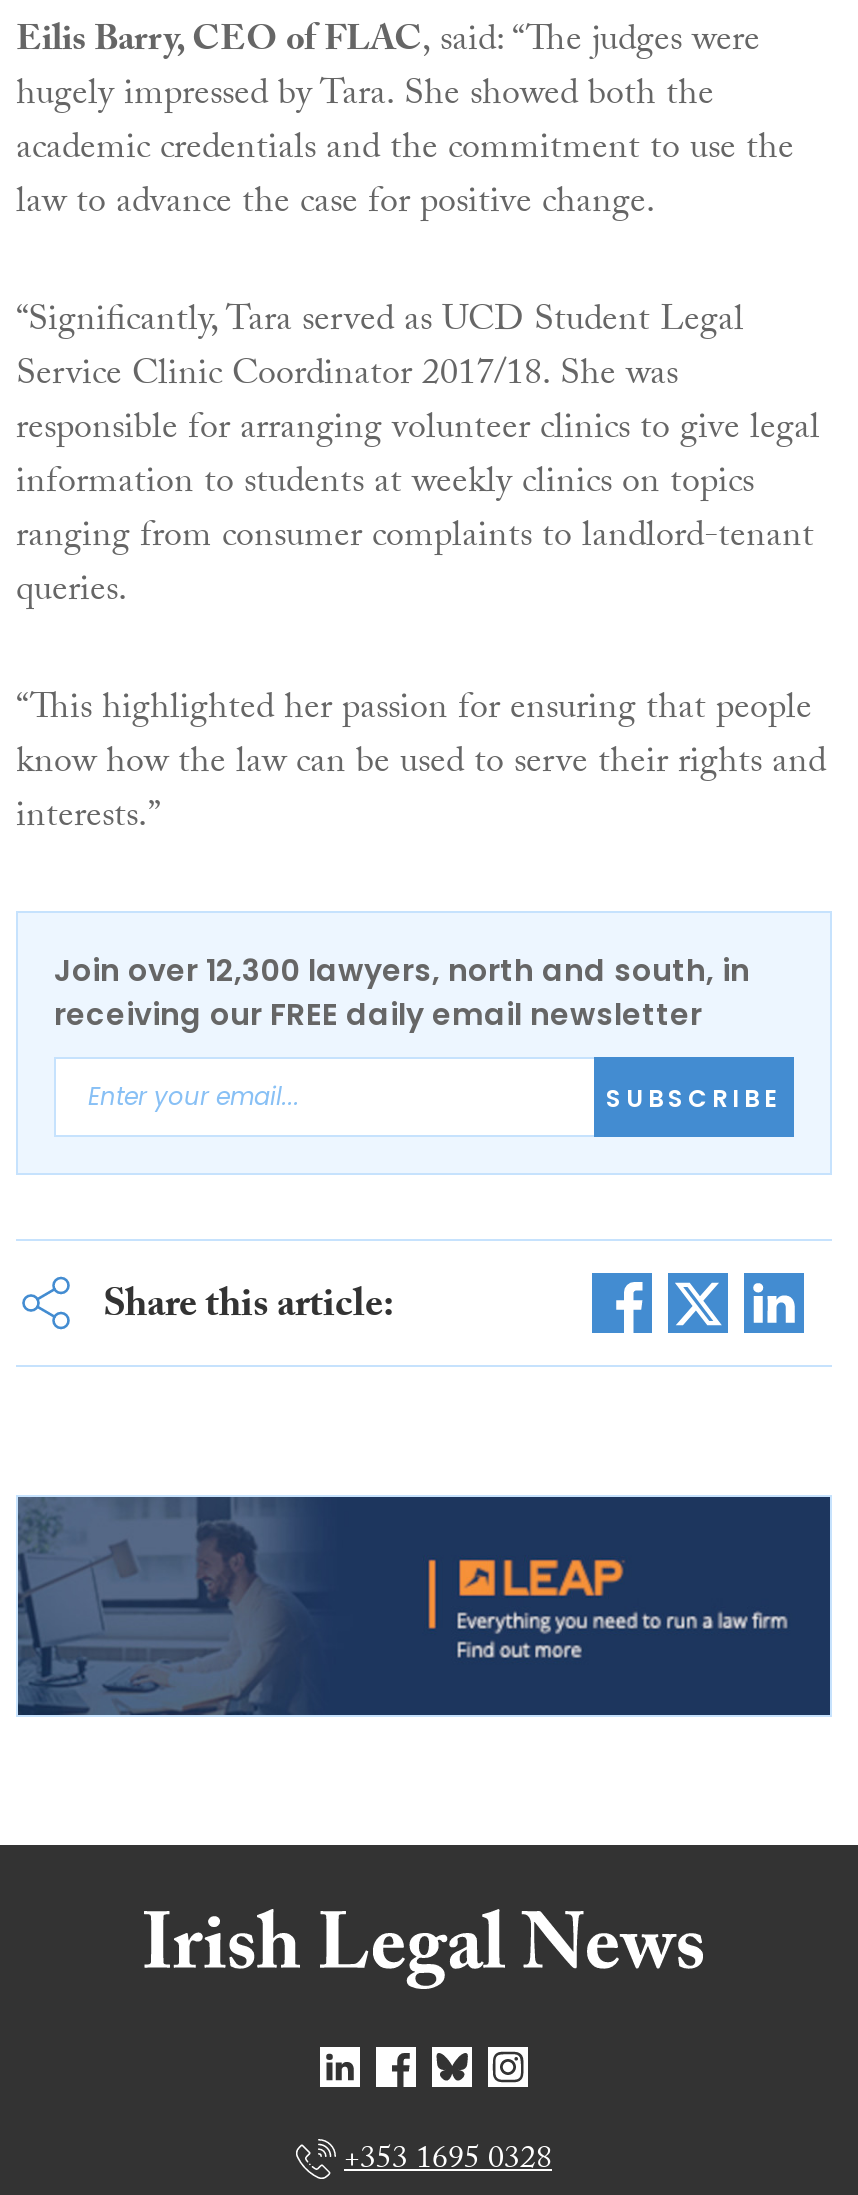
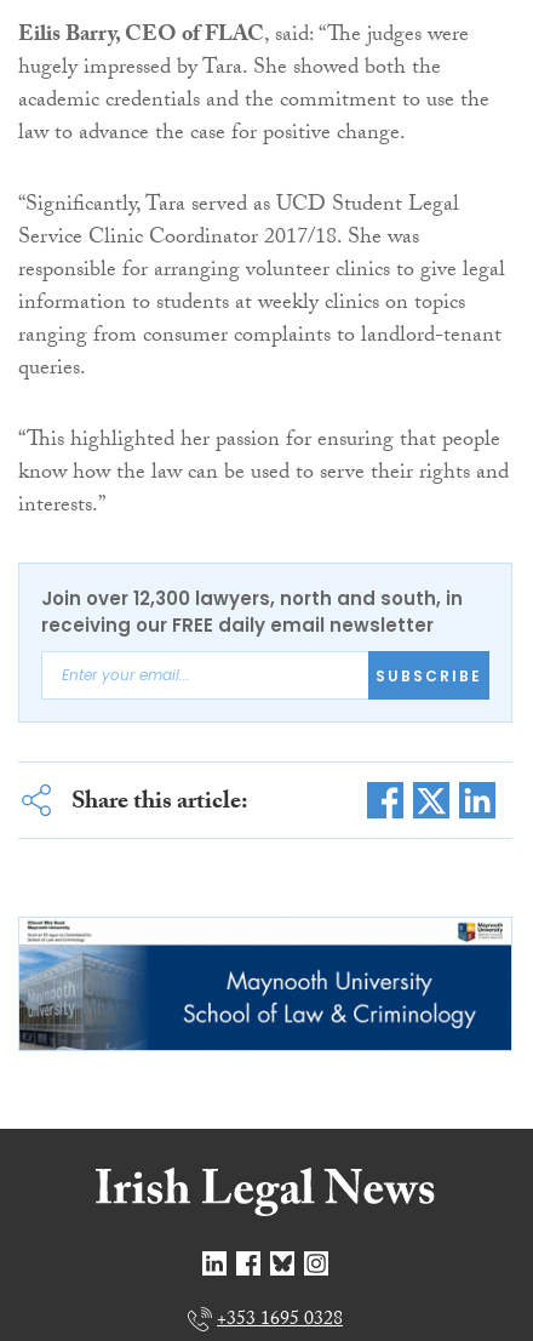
- [image]
+ [image]
